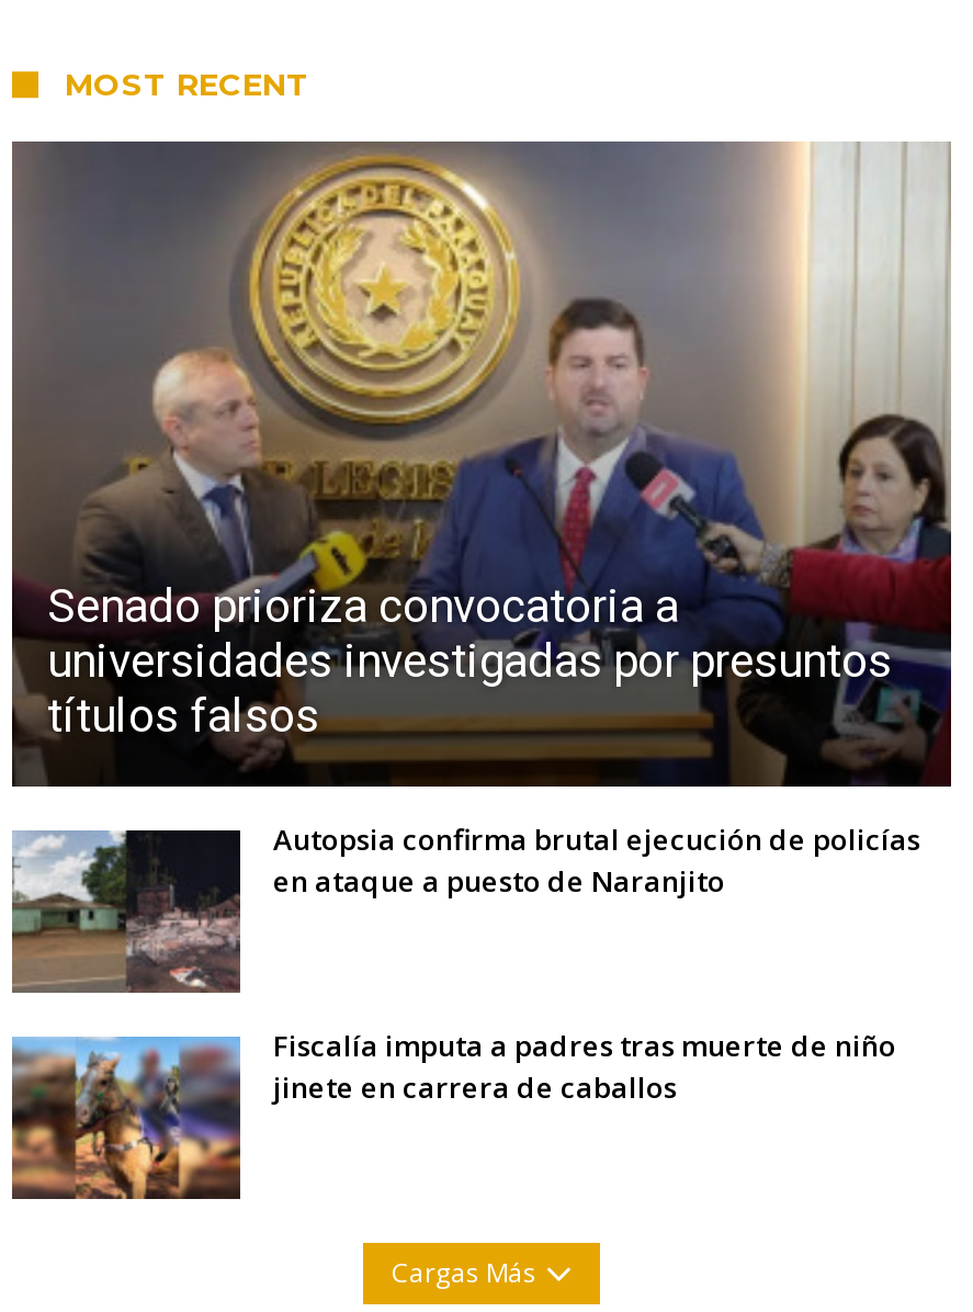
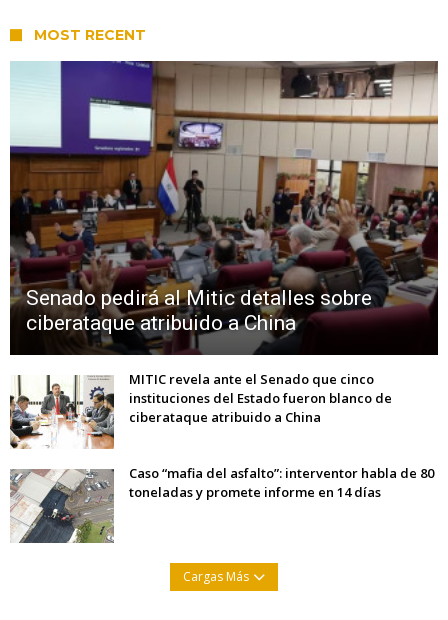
- [image]
- Senado prioriza convocatoria a
- universidades investigadas por presuntos
- títulos falsos
+ [image]
+ Senado pedirá al Mitic detalles sobre
+ ciberataque atribuido a China

- [image]
- Autopsia confirma brutal ejecución de policías
- en ataque a puesto de Naranjito
+ [image]
+ MITIC revela ante el Senado que cinco
+ instituciones del Estado fueron blanco de
+ ciberataque atribuido a China

- [image]
- Fiscalía imputa a padres tras muerte de niño
- jinete en carrera de caballos
+ [image]
+ Caso “mafia del asfalto”: interventor habla de 80
+ toneladas y promete informe en 14 días
